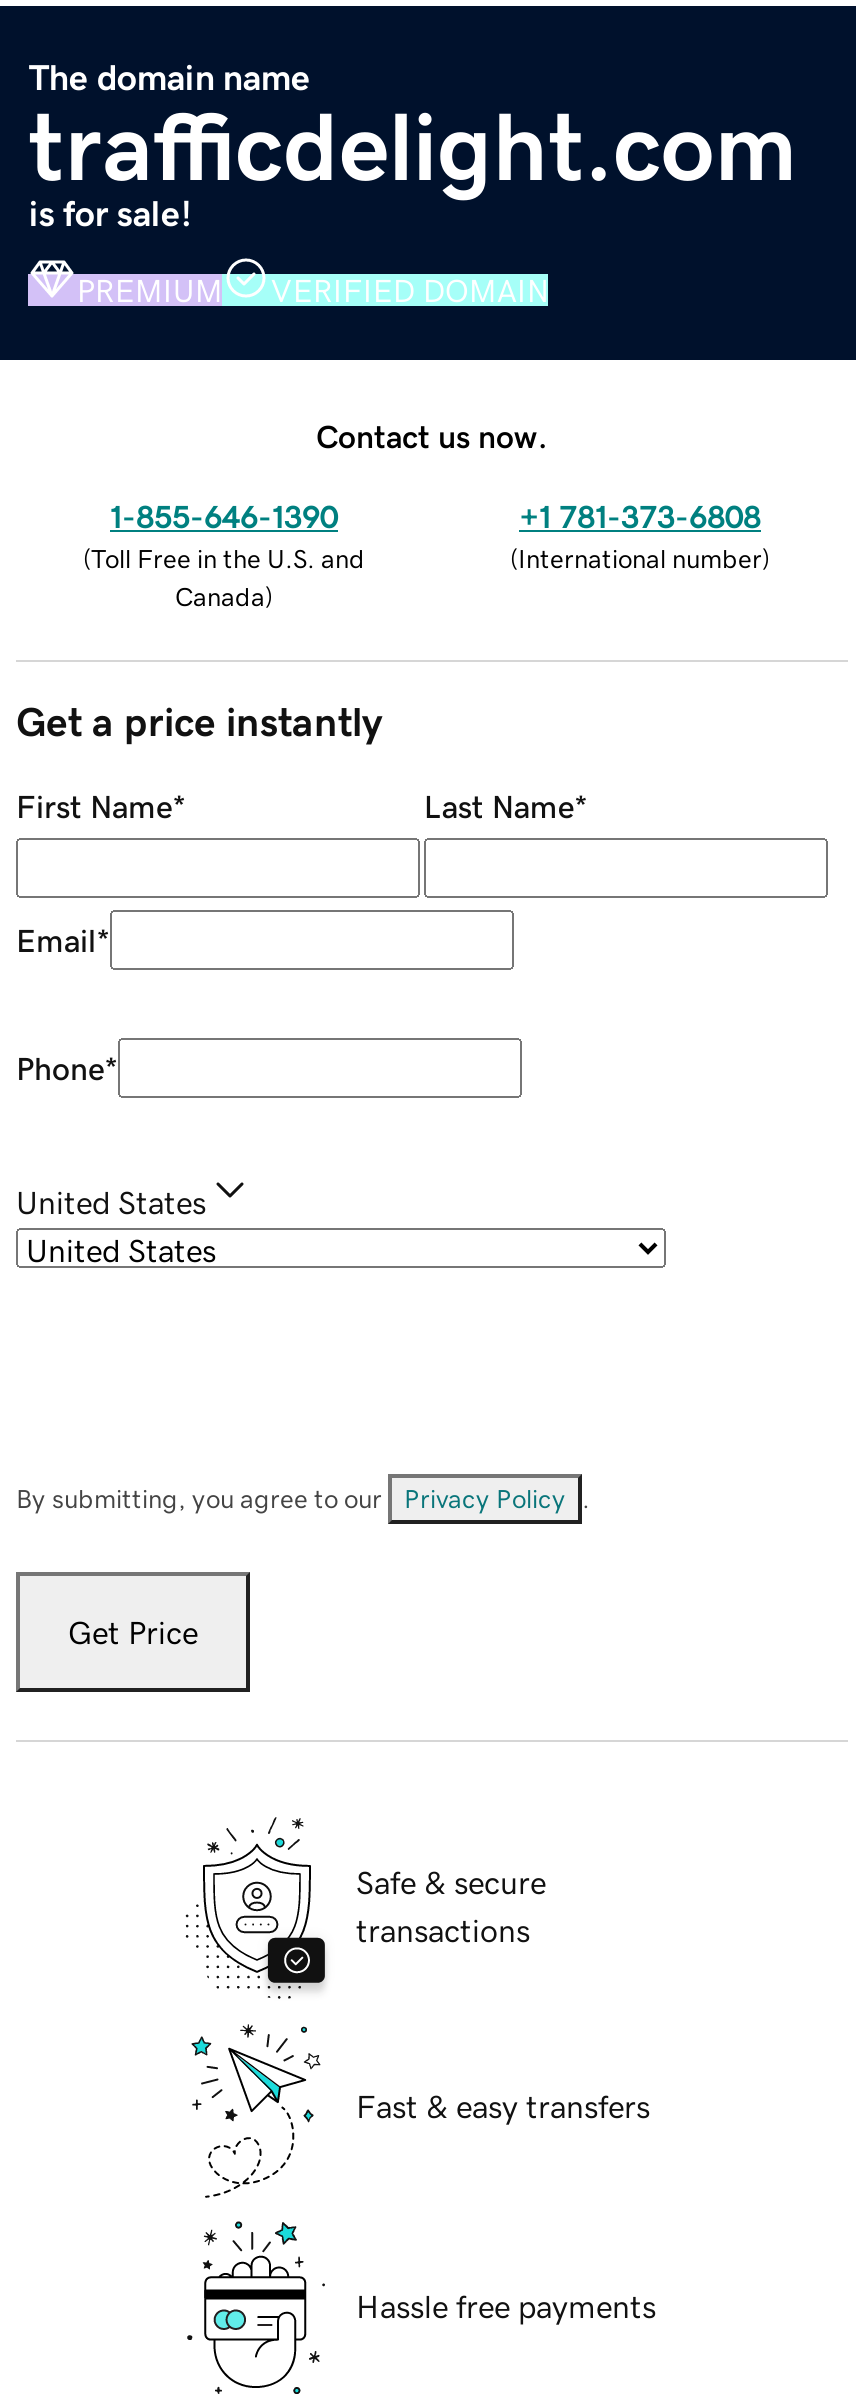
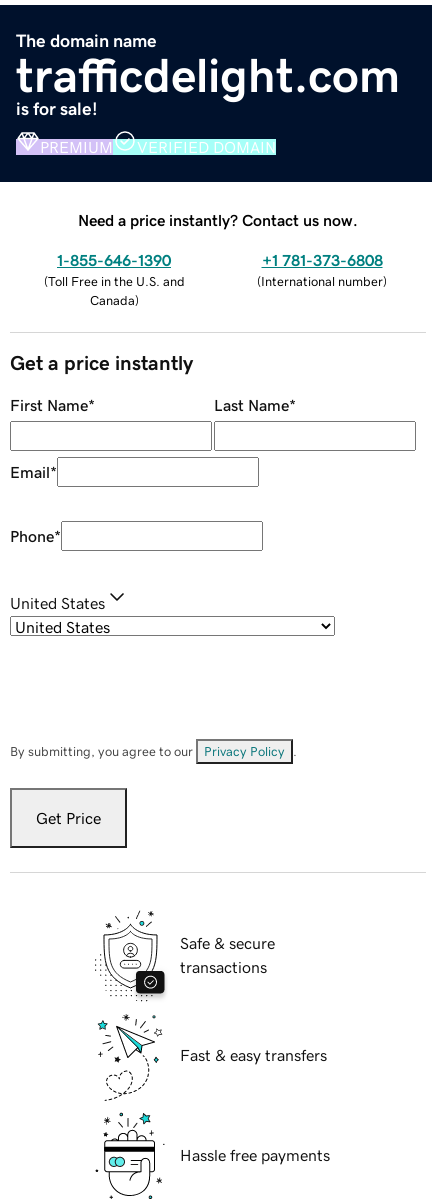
- Contact us now.
+ Need a price instantly? Contact us now.
